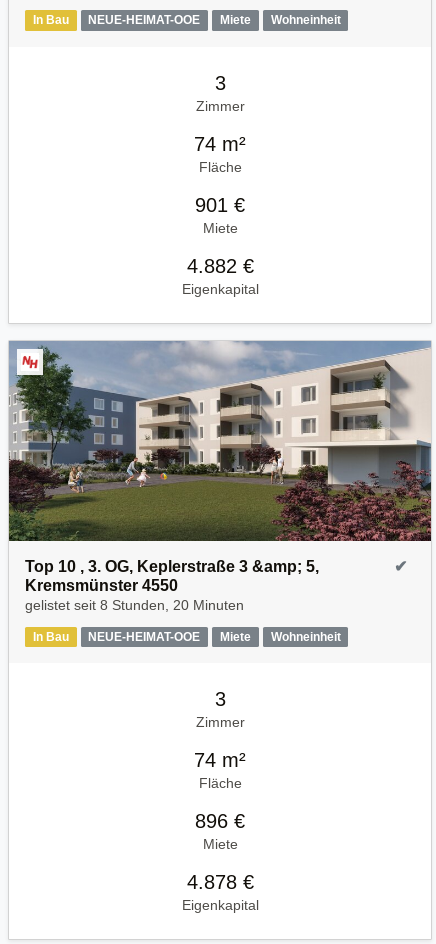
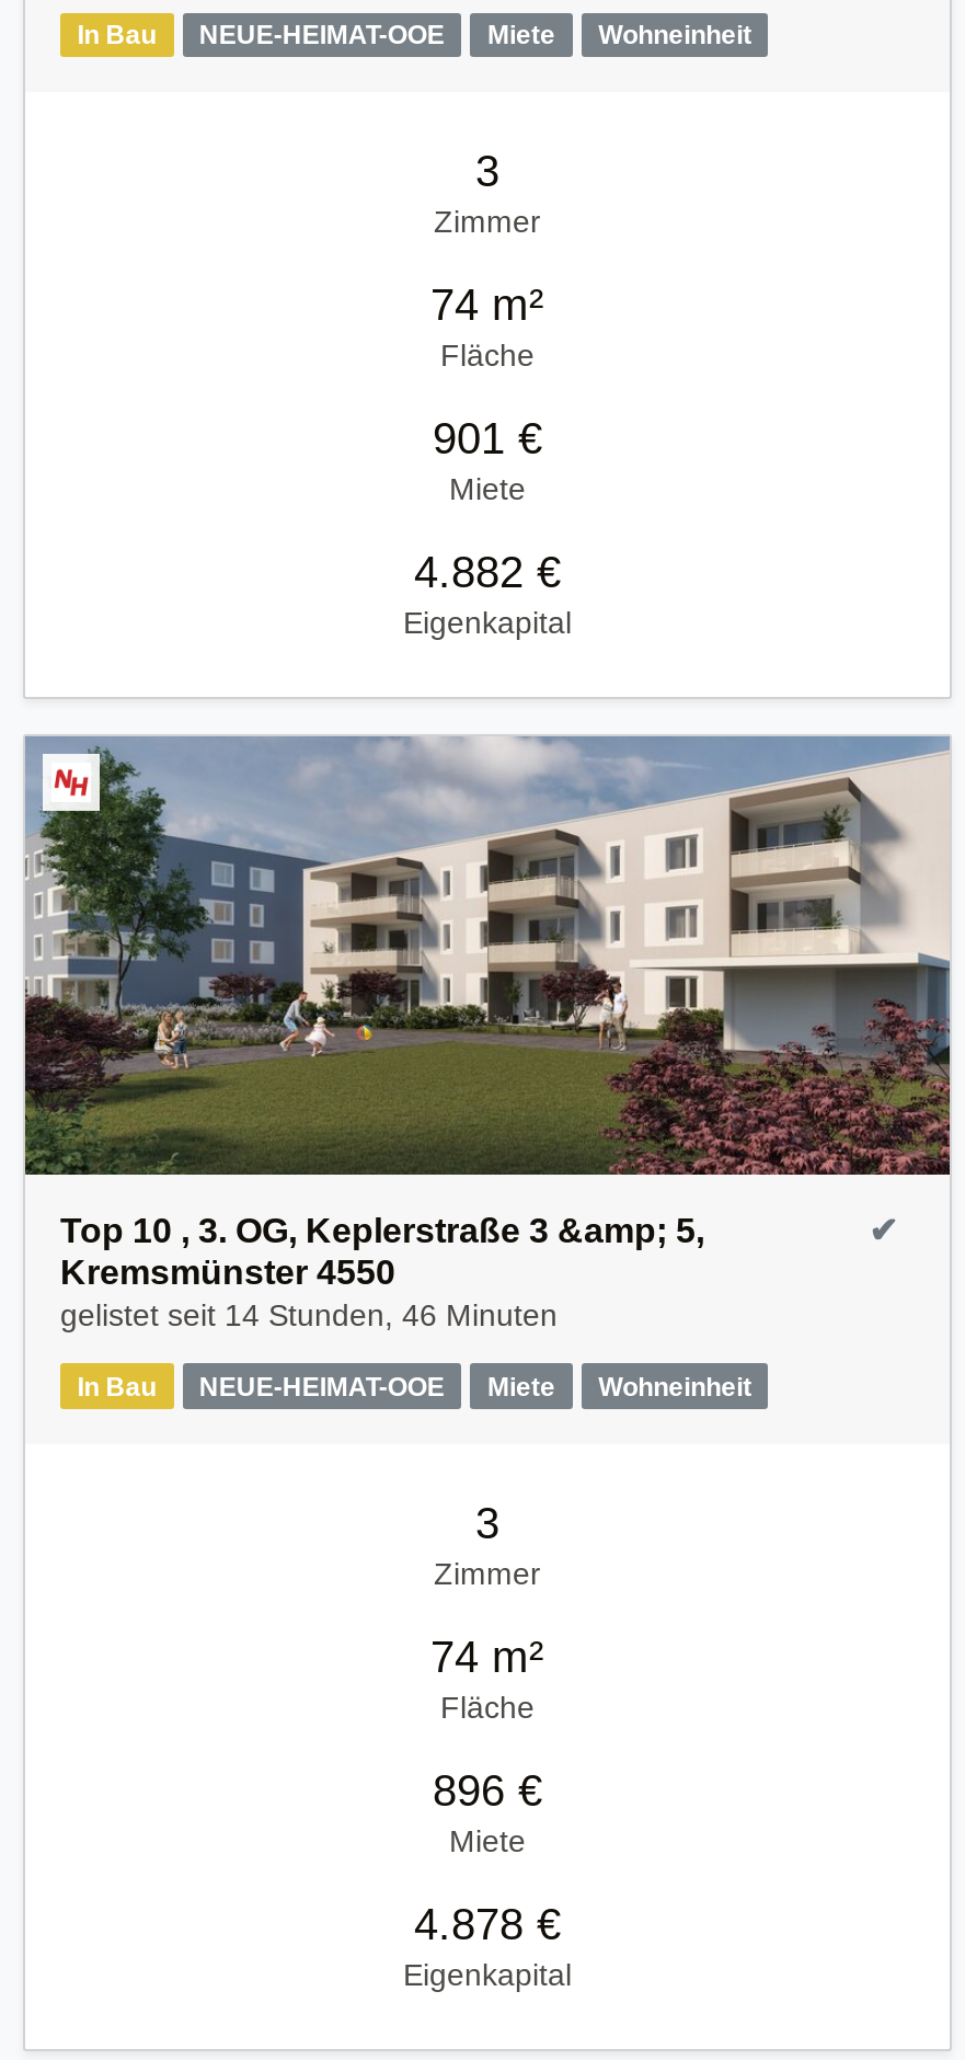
- gelistet seit 8 Stunden, 20 Minuten
+ gelistet seit 14 Stunden, 46 Minuten
